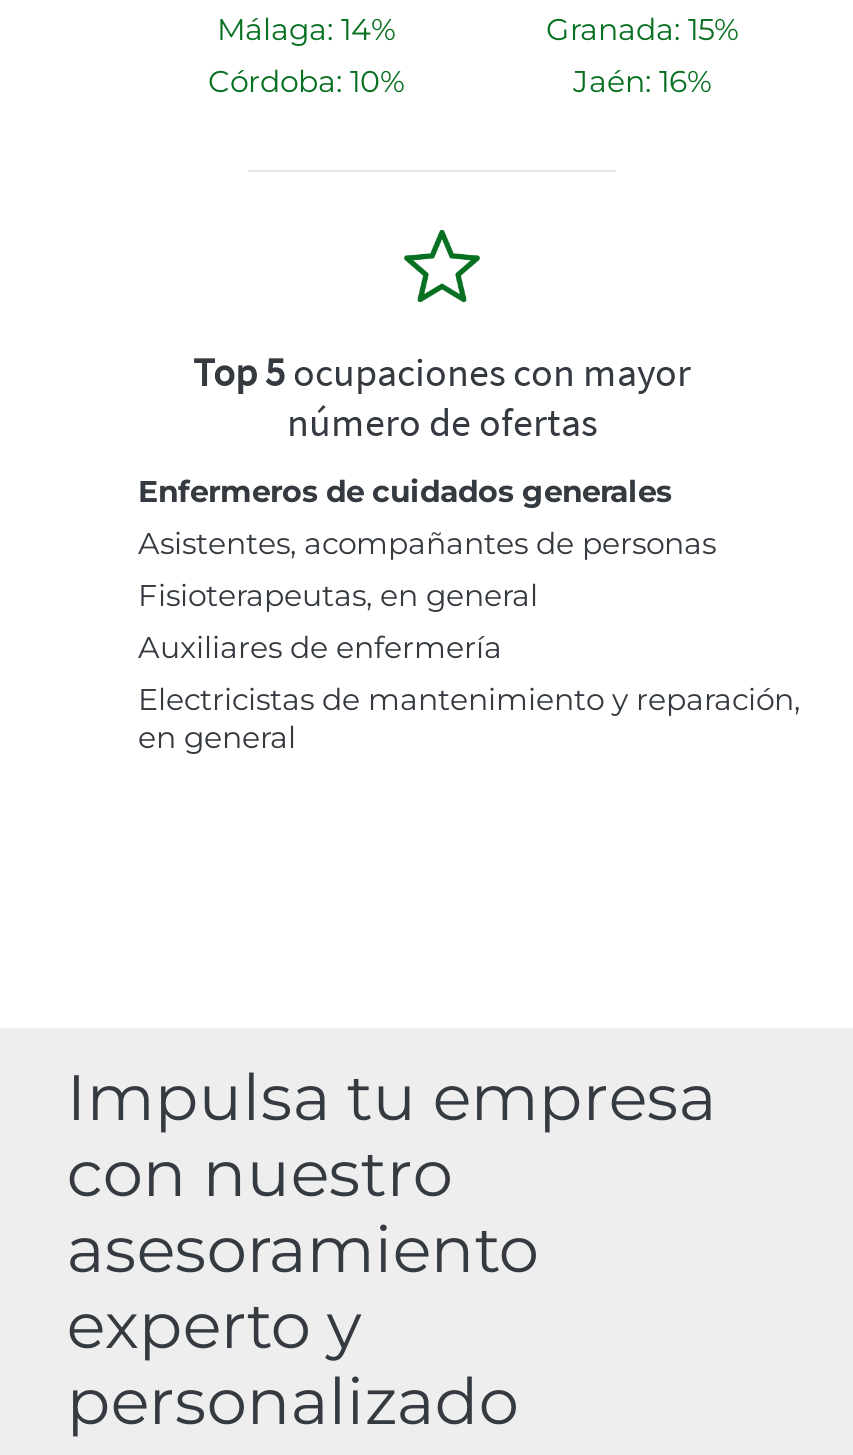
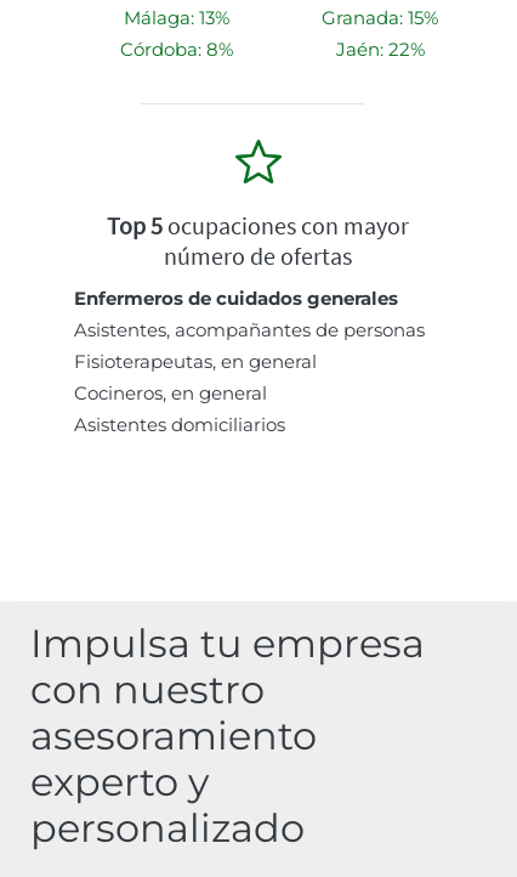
- Málaga: 14%
+ Málaga: 13%

- Córdoba: 10%
+ Córdoba: 8%

- Jaén: 16%
+ Jaén: 22%

- Auxiliares de enfermería
- Electricistas de mantenimiento y reparación,
- en general
+ Cocineros, en general
+ Asistentes domiciliarios
